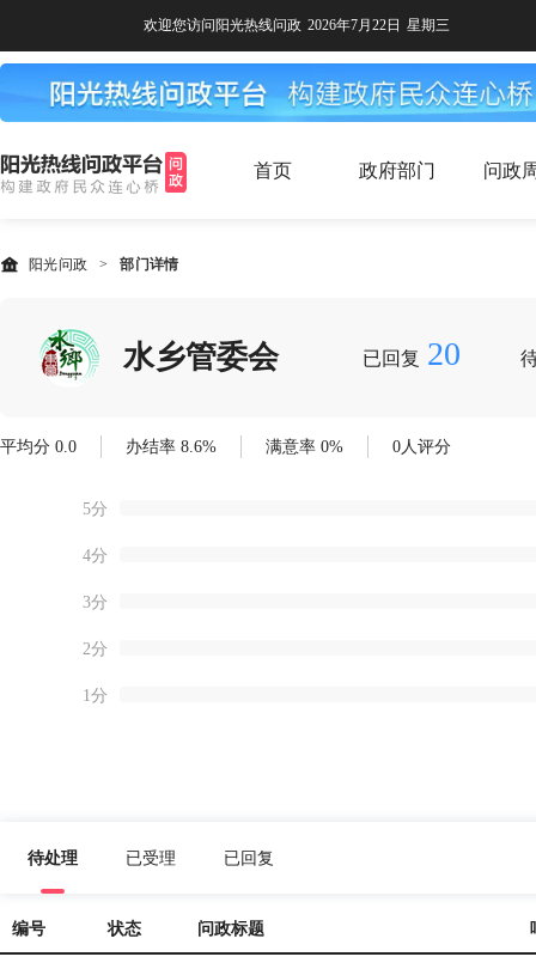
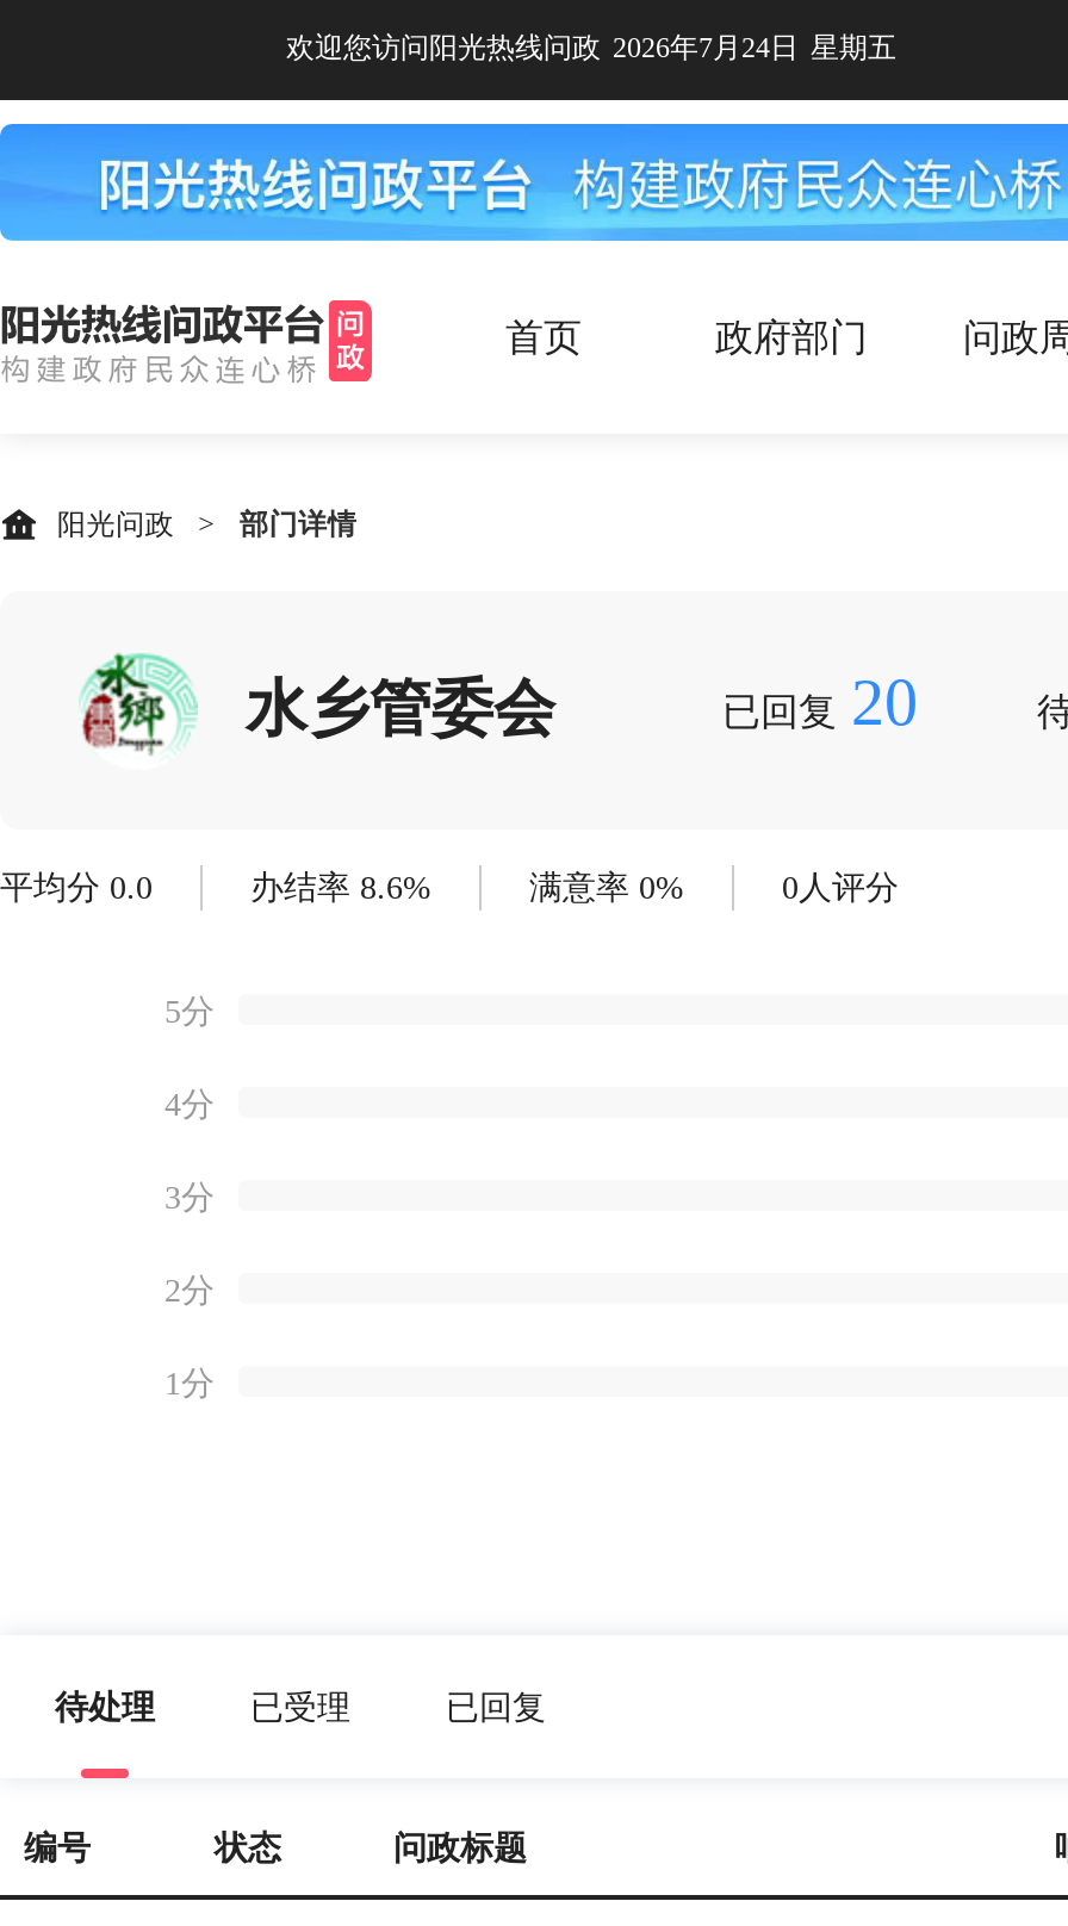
- 欢迎您访问阳光热线问政 2026年7月22日 星期三
+ 欢迎您访问阳光热线问政 2026年7月24日 星期五
